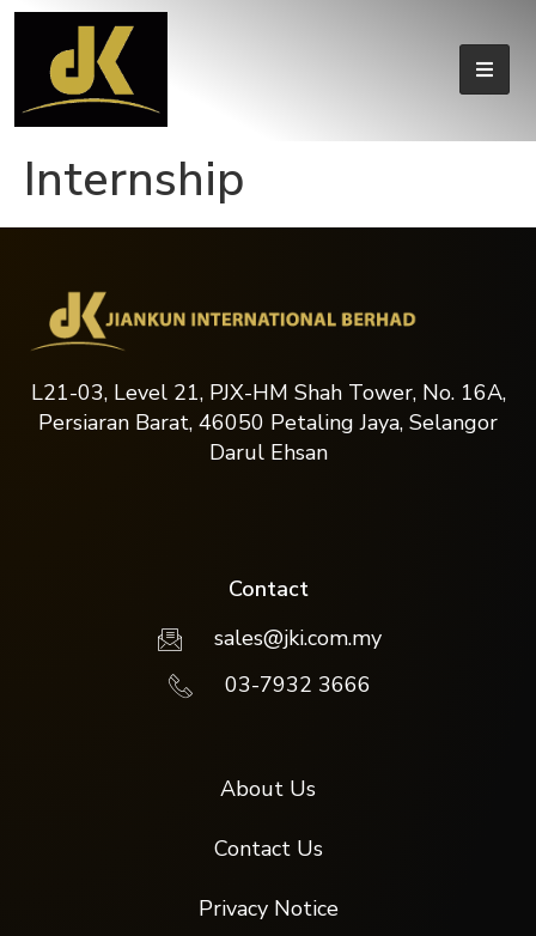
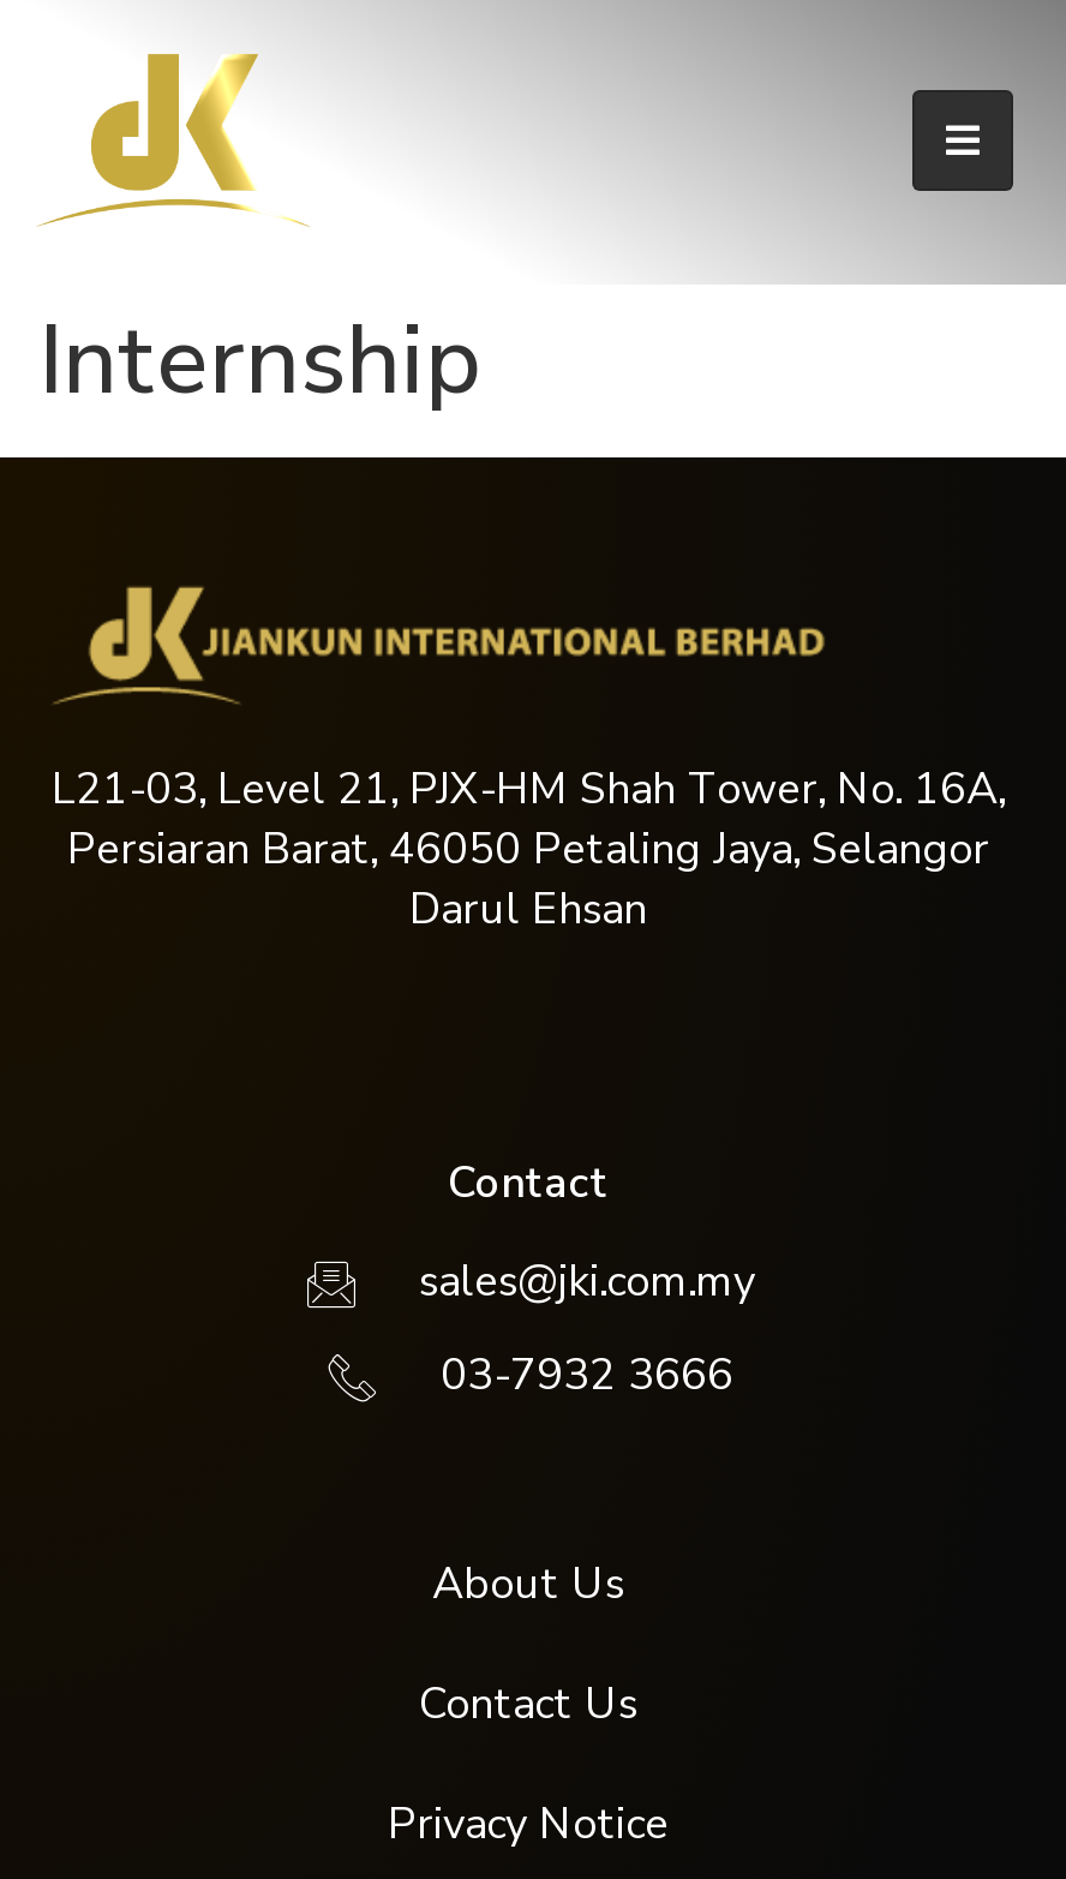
- [image]
+ [image]
